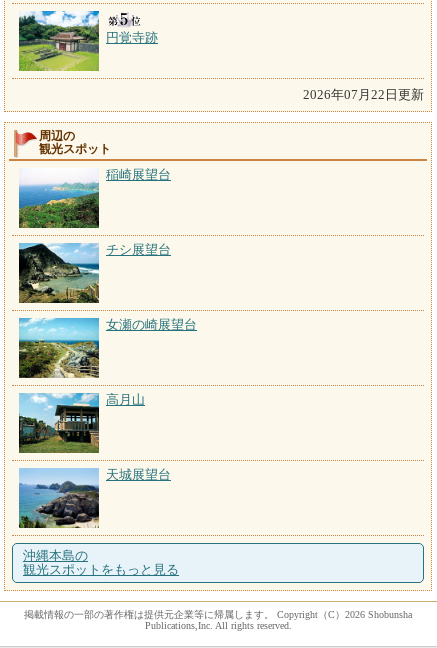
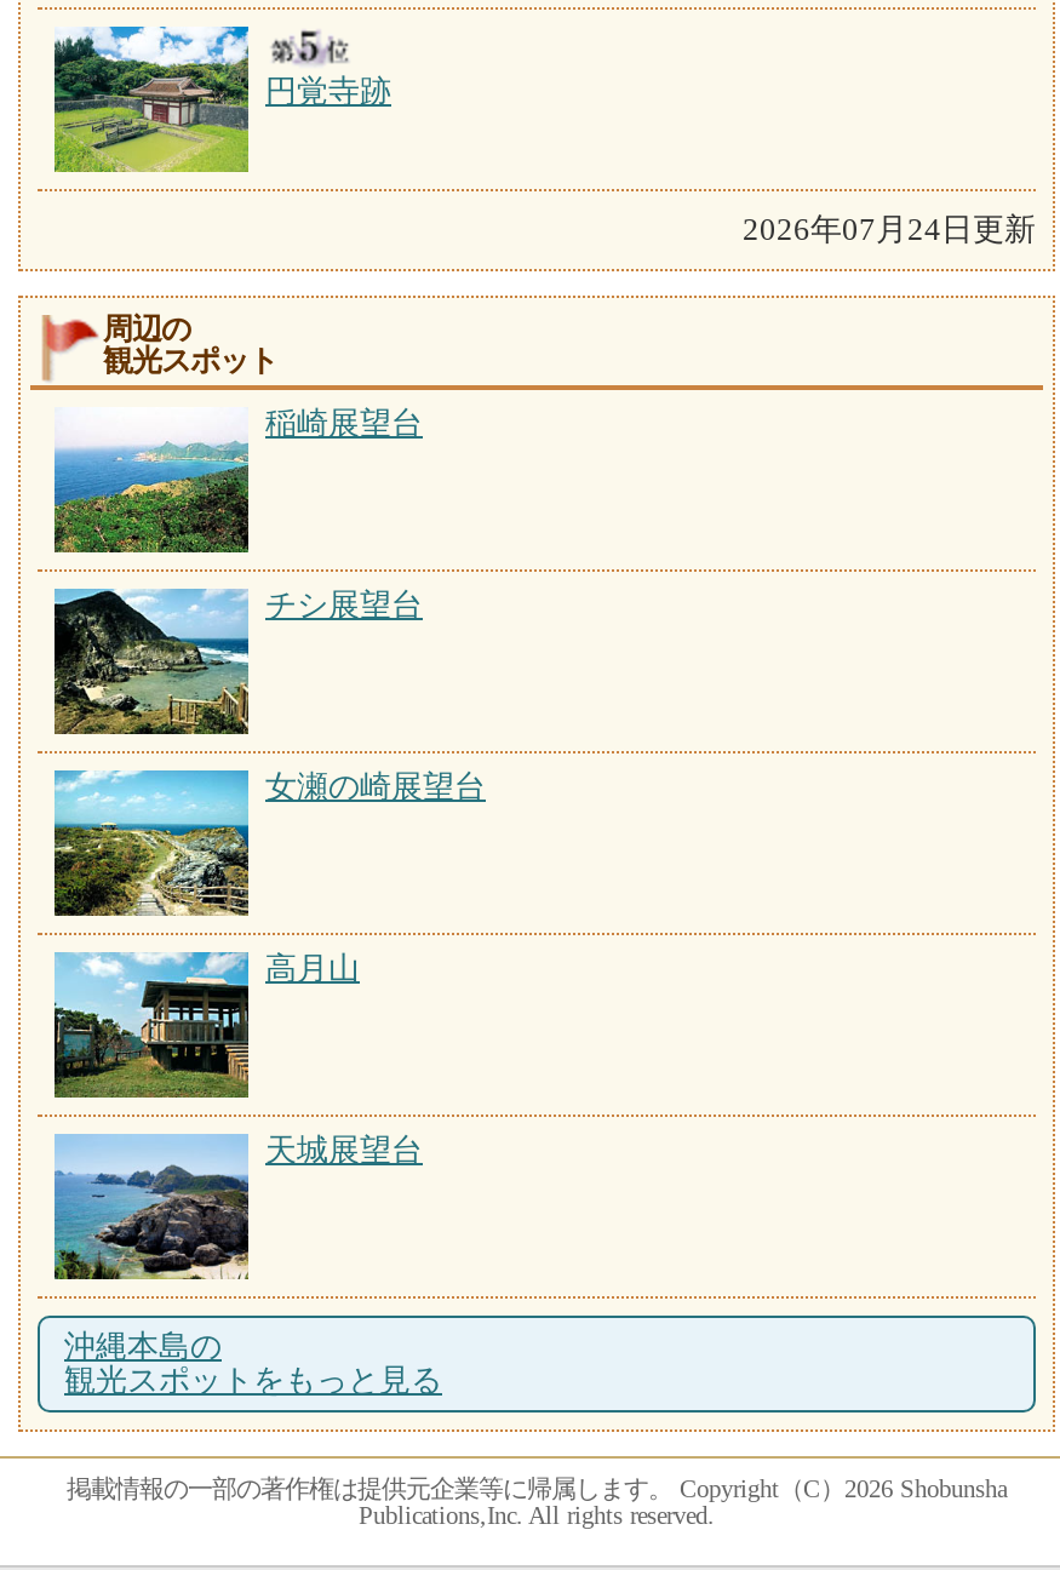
- 2026年07月22日更新
+ 2026年07月24日更新
